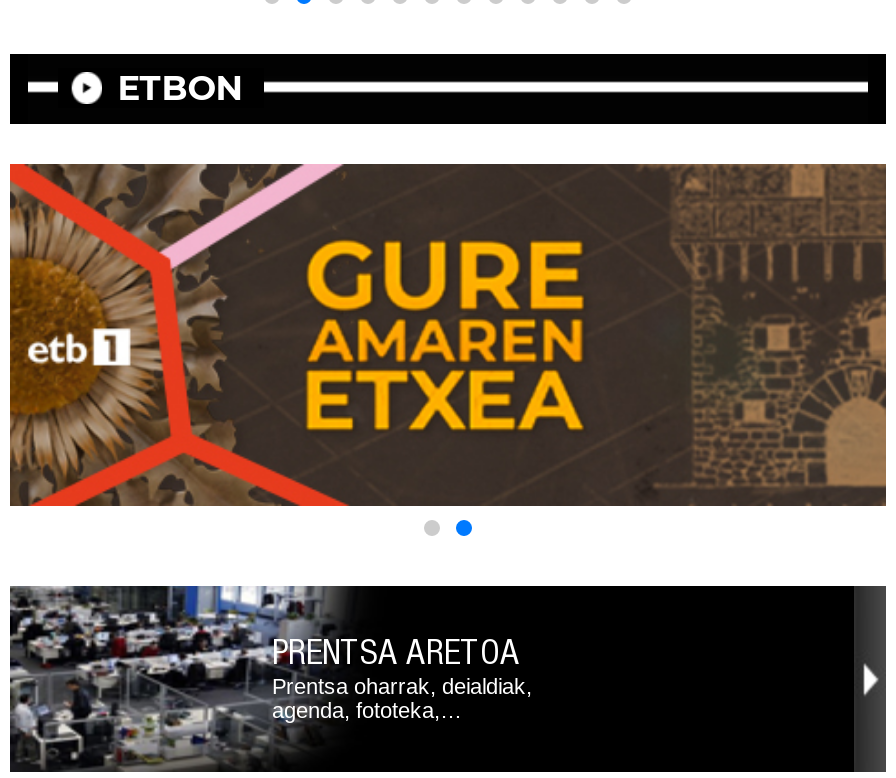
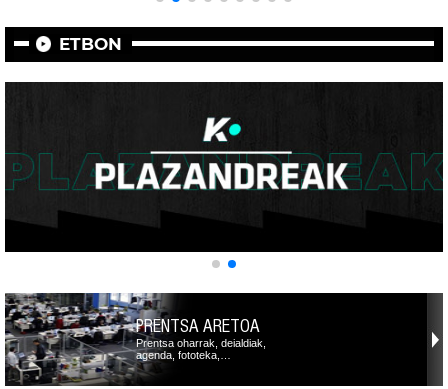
- [image]
+ [image]
